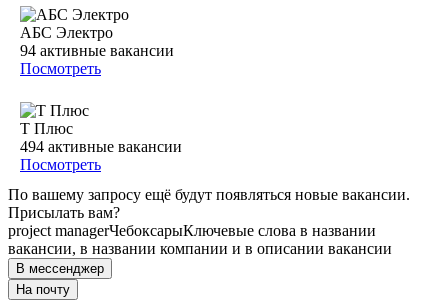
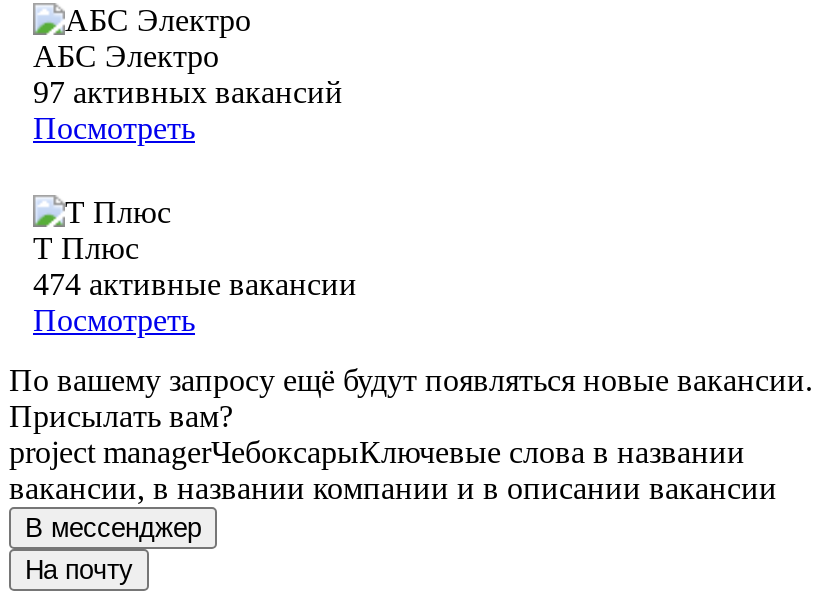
- 94 активные вакансии
+ 97 активных вакансий

- 494 активные вакансии
+ 474 активные вакансии
